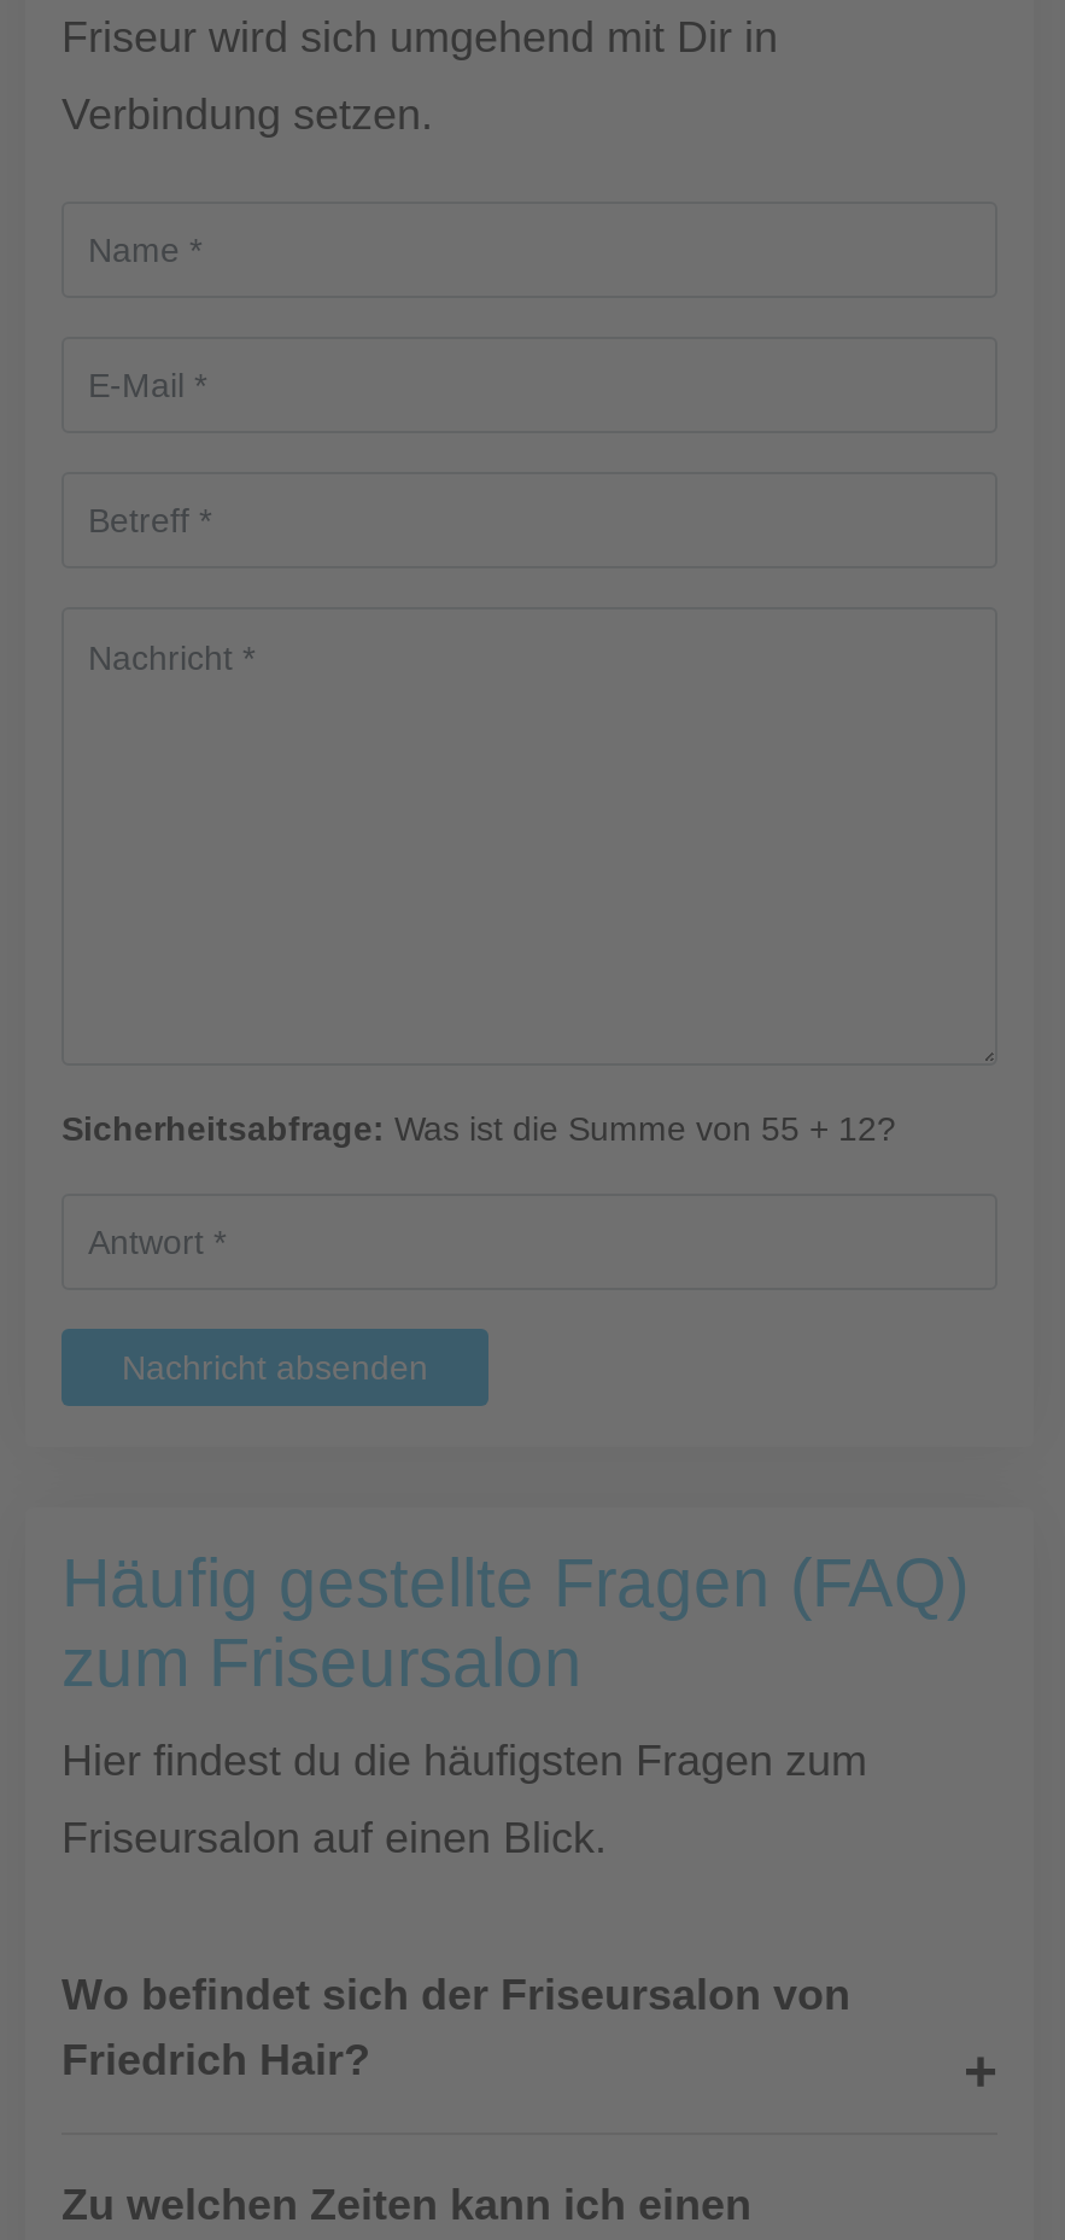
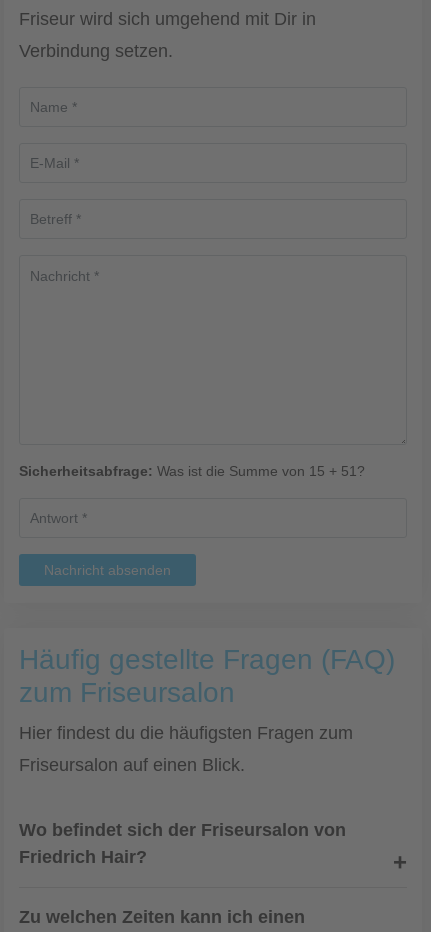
- Sicherheitsabfrage: Was ist die Summe von 55 + 12?
+ Sicherheitsabfrage: Was ist die Summe von 15 + 51?
